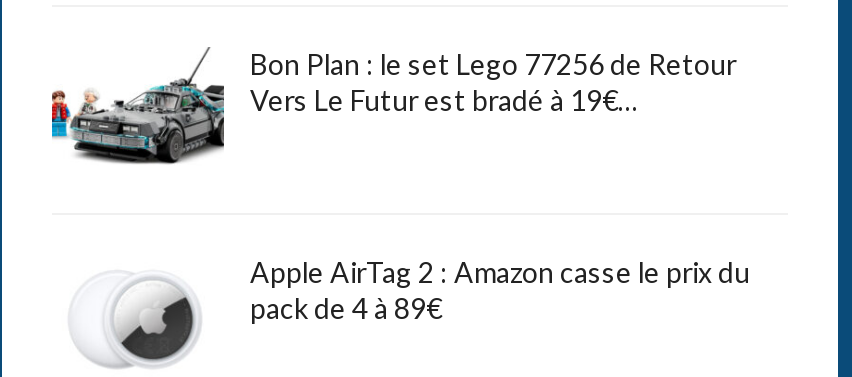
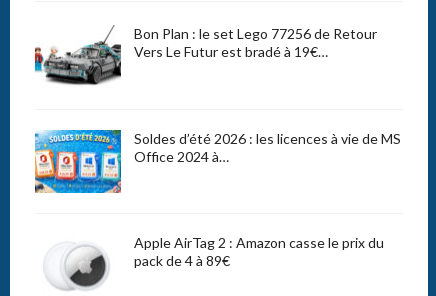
+ [image]
+ Soldes d’été 2026 : les licences à vie de MS
+ Office 2024 à…
